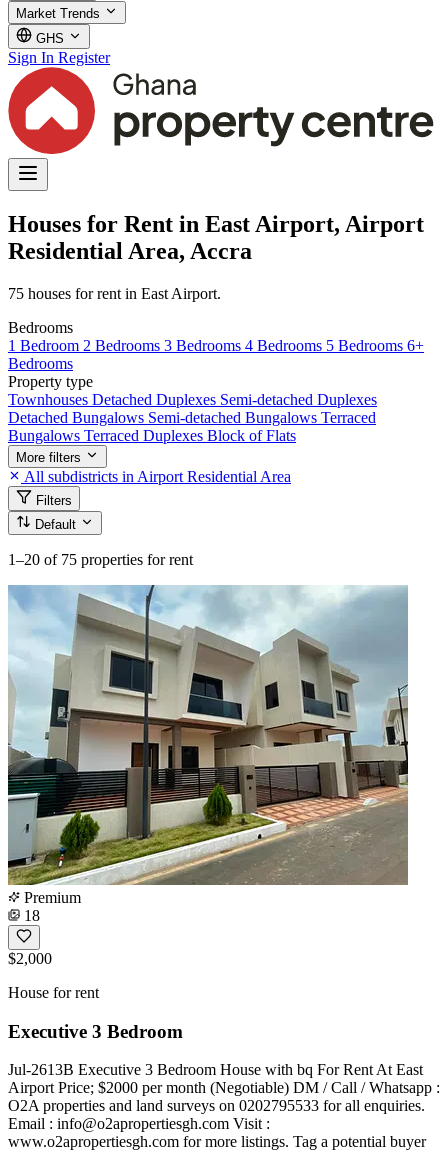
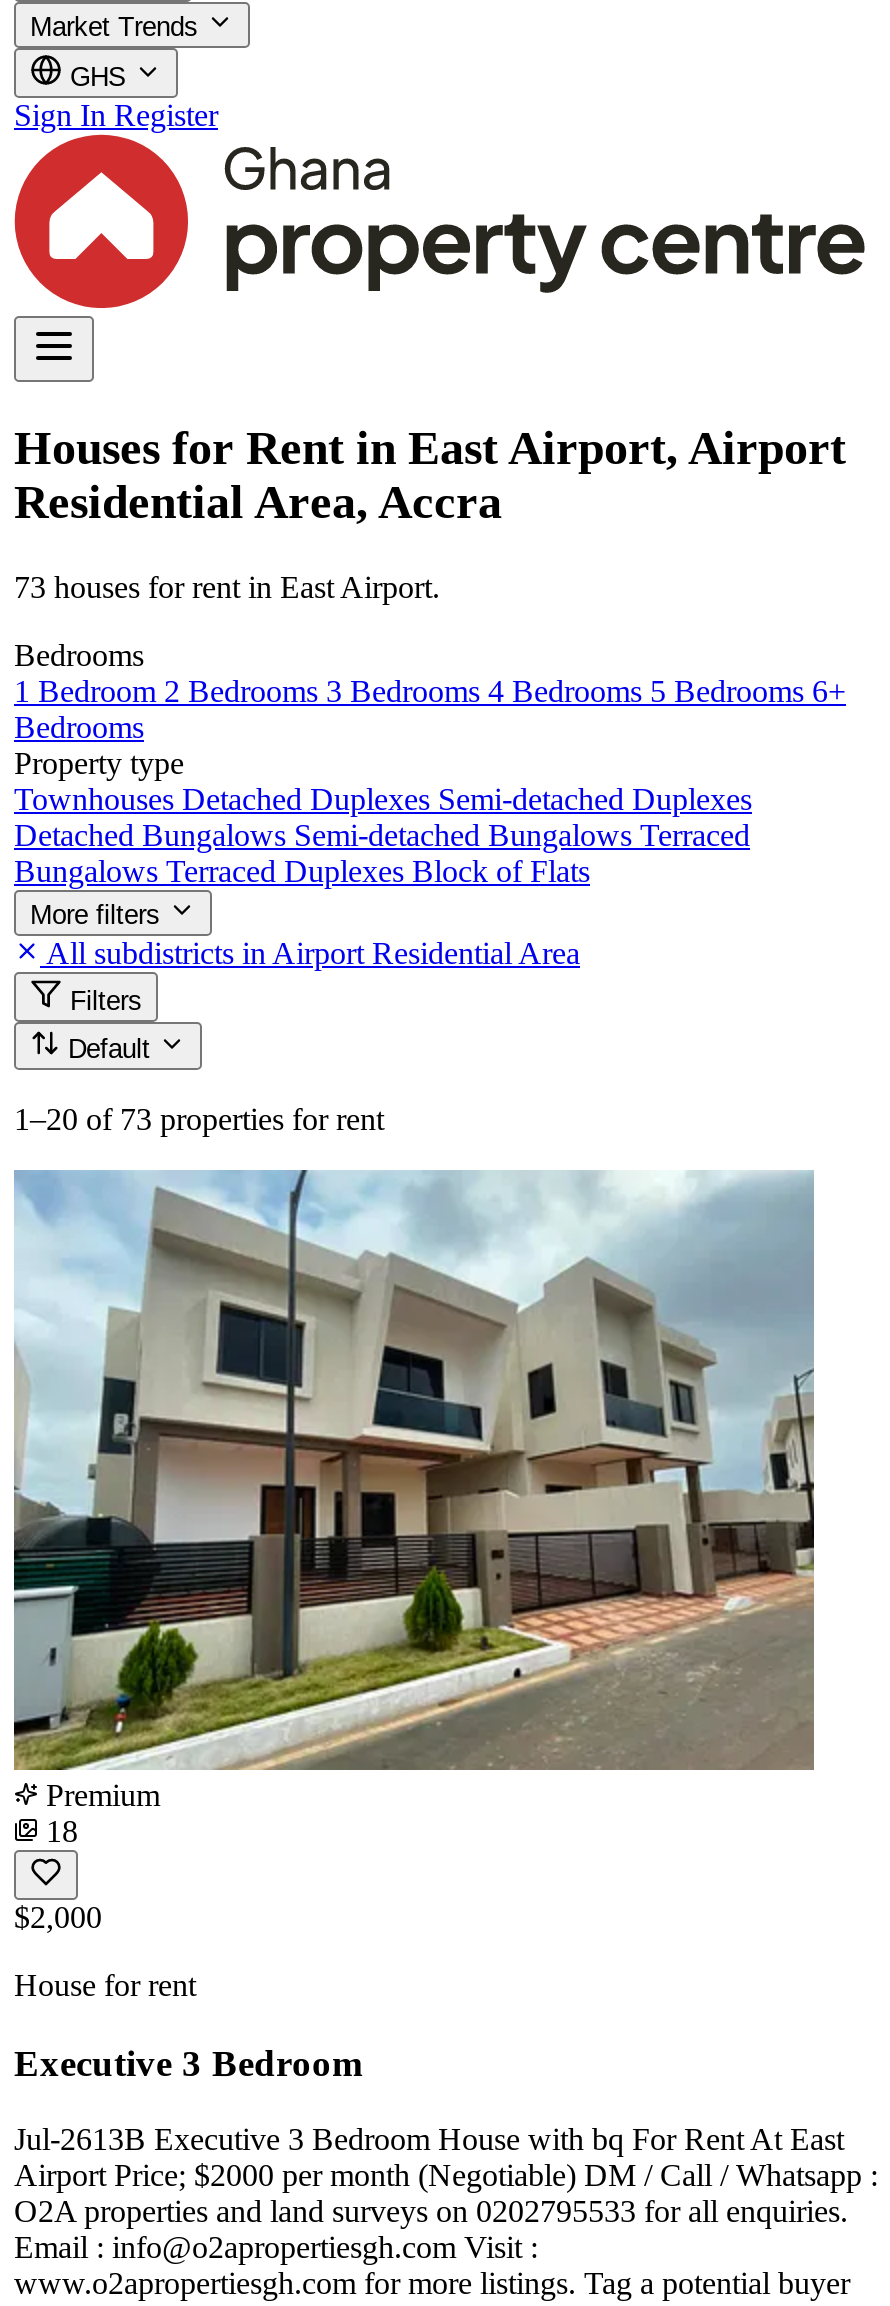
- 75 houses for rent in East Airport.
+ 73 houses for rent in East Airport.

- 1–20 of 75 properties for rent
+ 1–20 of 73 properties for rent
